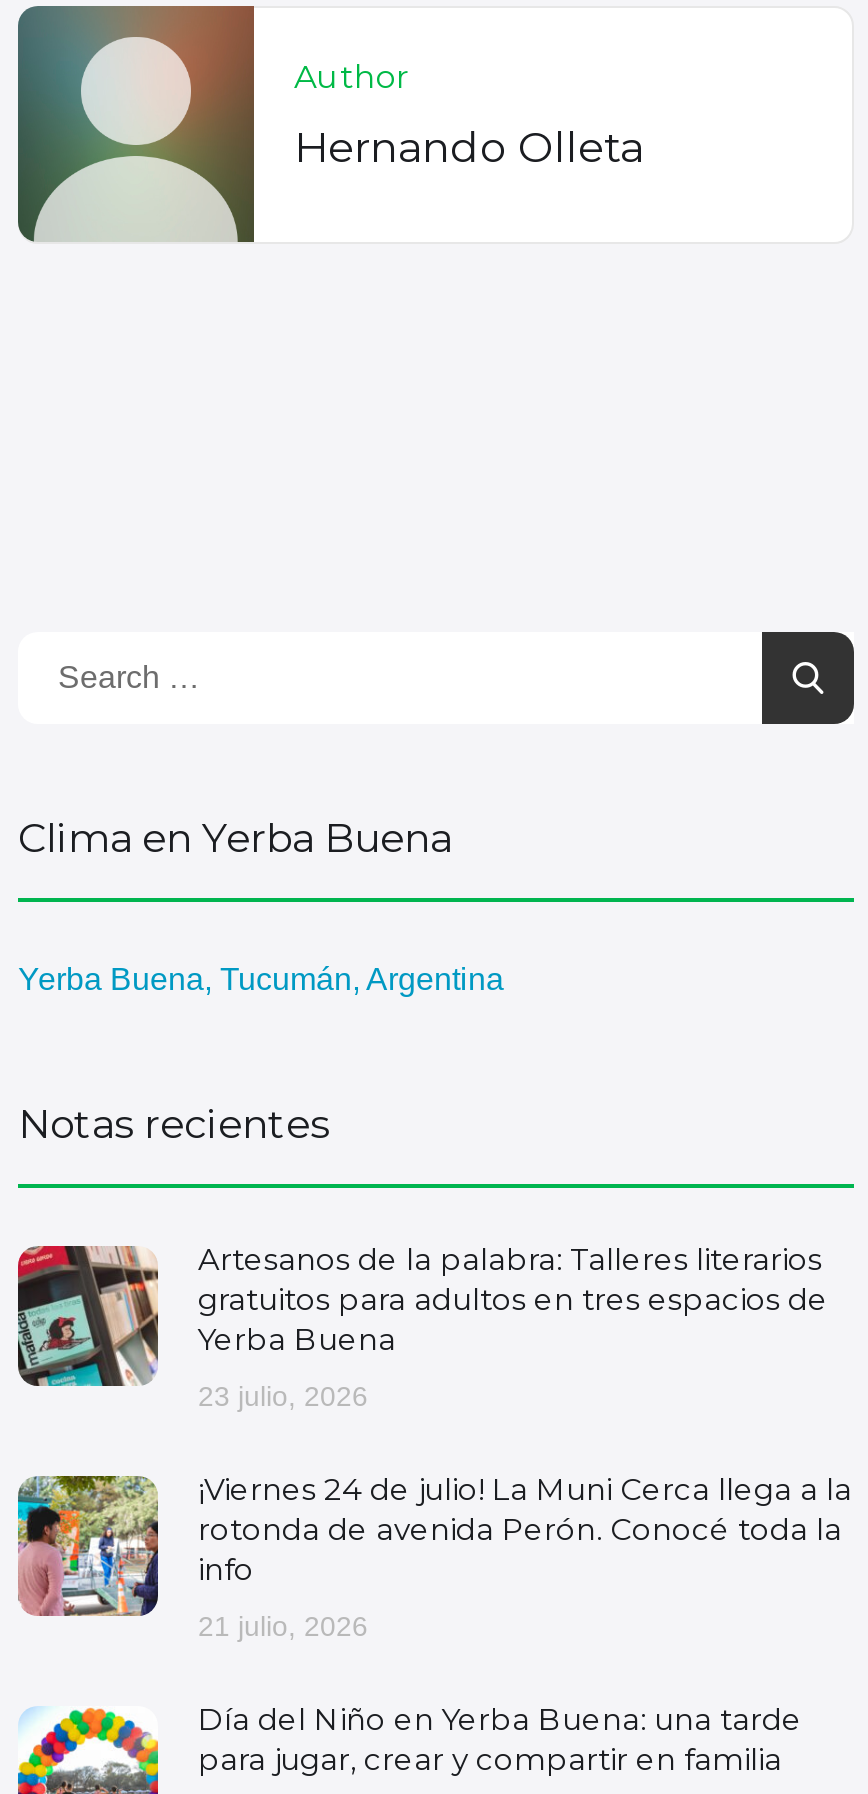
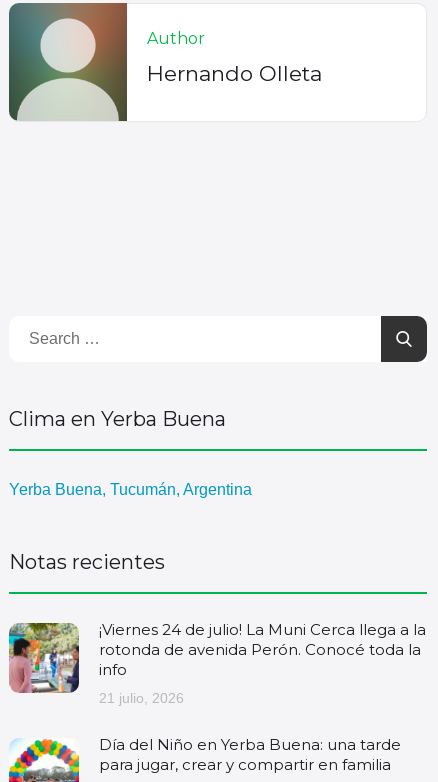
- [image]
- Artesanos de la palabra: Talleres literarios
- gratuitos para adultos en tres espacios de
- Yerba Buena
- 23 julio, 2026
